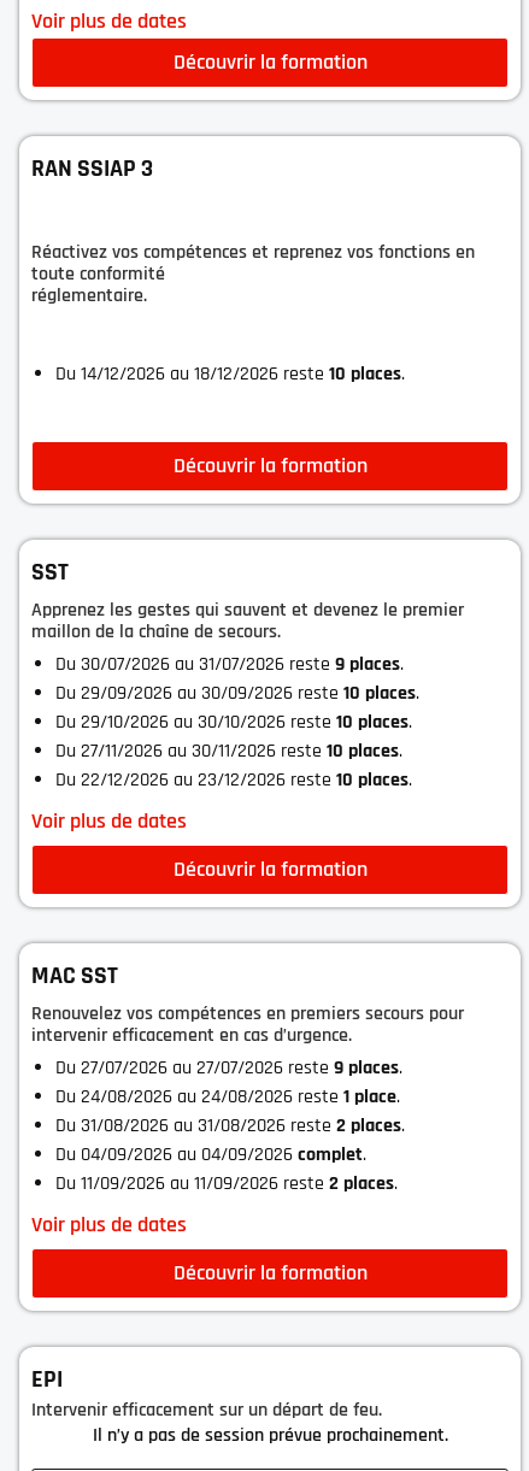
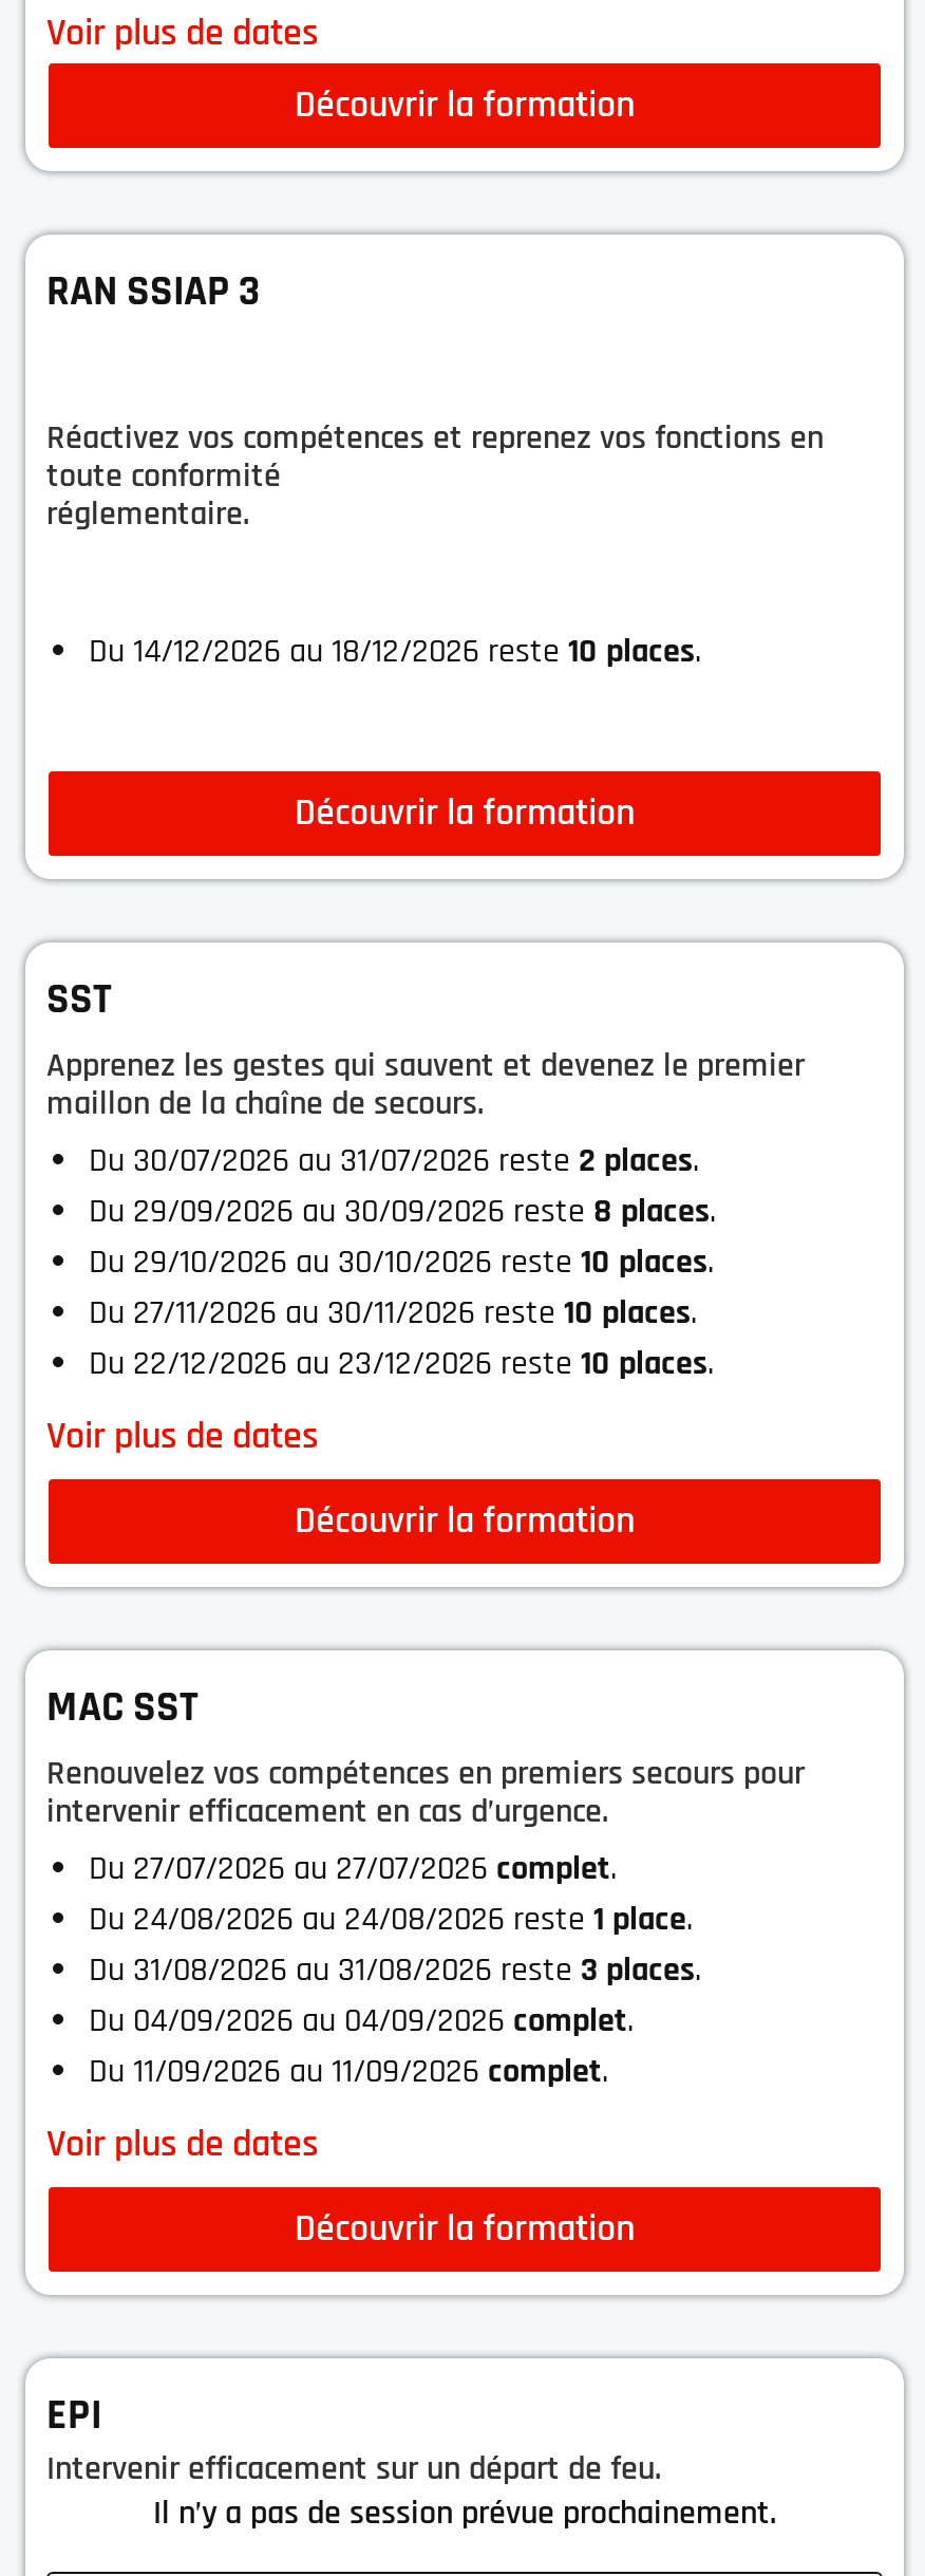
- Du 30/07/2026 au 31/07/2026 reste 9 places.
+ Du 30/07/2026 au 31/07/2026 reste 2 places.

- Du 29/09/2026 au 30/09/2026 reste 10 places.
+ Du 29/09/2026 au 30/09/2026 reste 8 places.

- Du 27/07/2026 au 27/07/2026 reste 9 places.
+ Du 27/07/2026 au 27/07/2026 complet.

- Du 31/08/2026 au 31/08/2026 reste 2 places.
+ Du 31/08/2026 au 31/08/2026 reste 3 places.

- Du 11/09/2026 au 11/09/2026 reste 2 places.
+ Du 11/09/2026 au 11/09/2026 complet.
